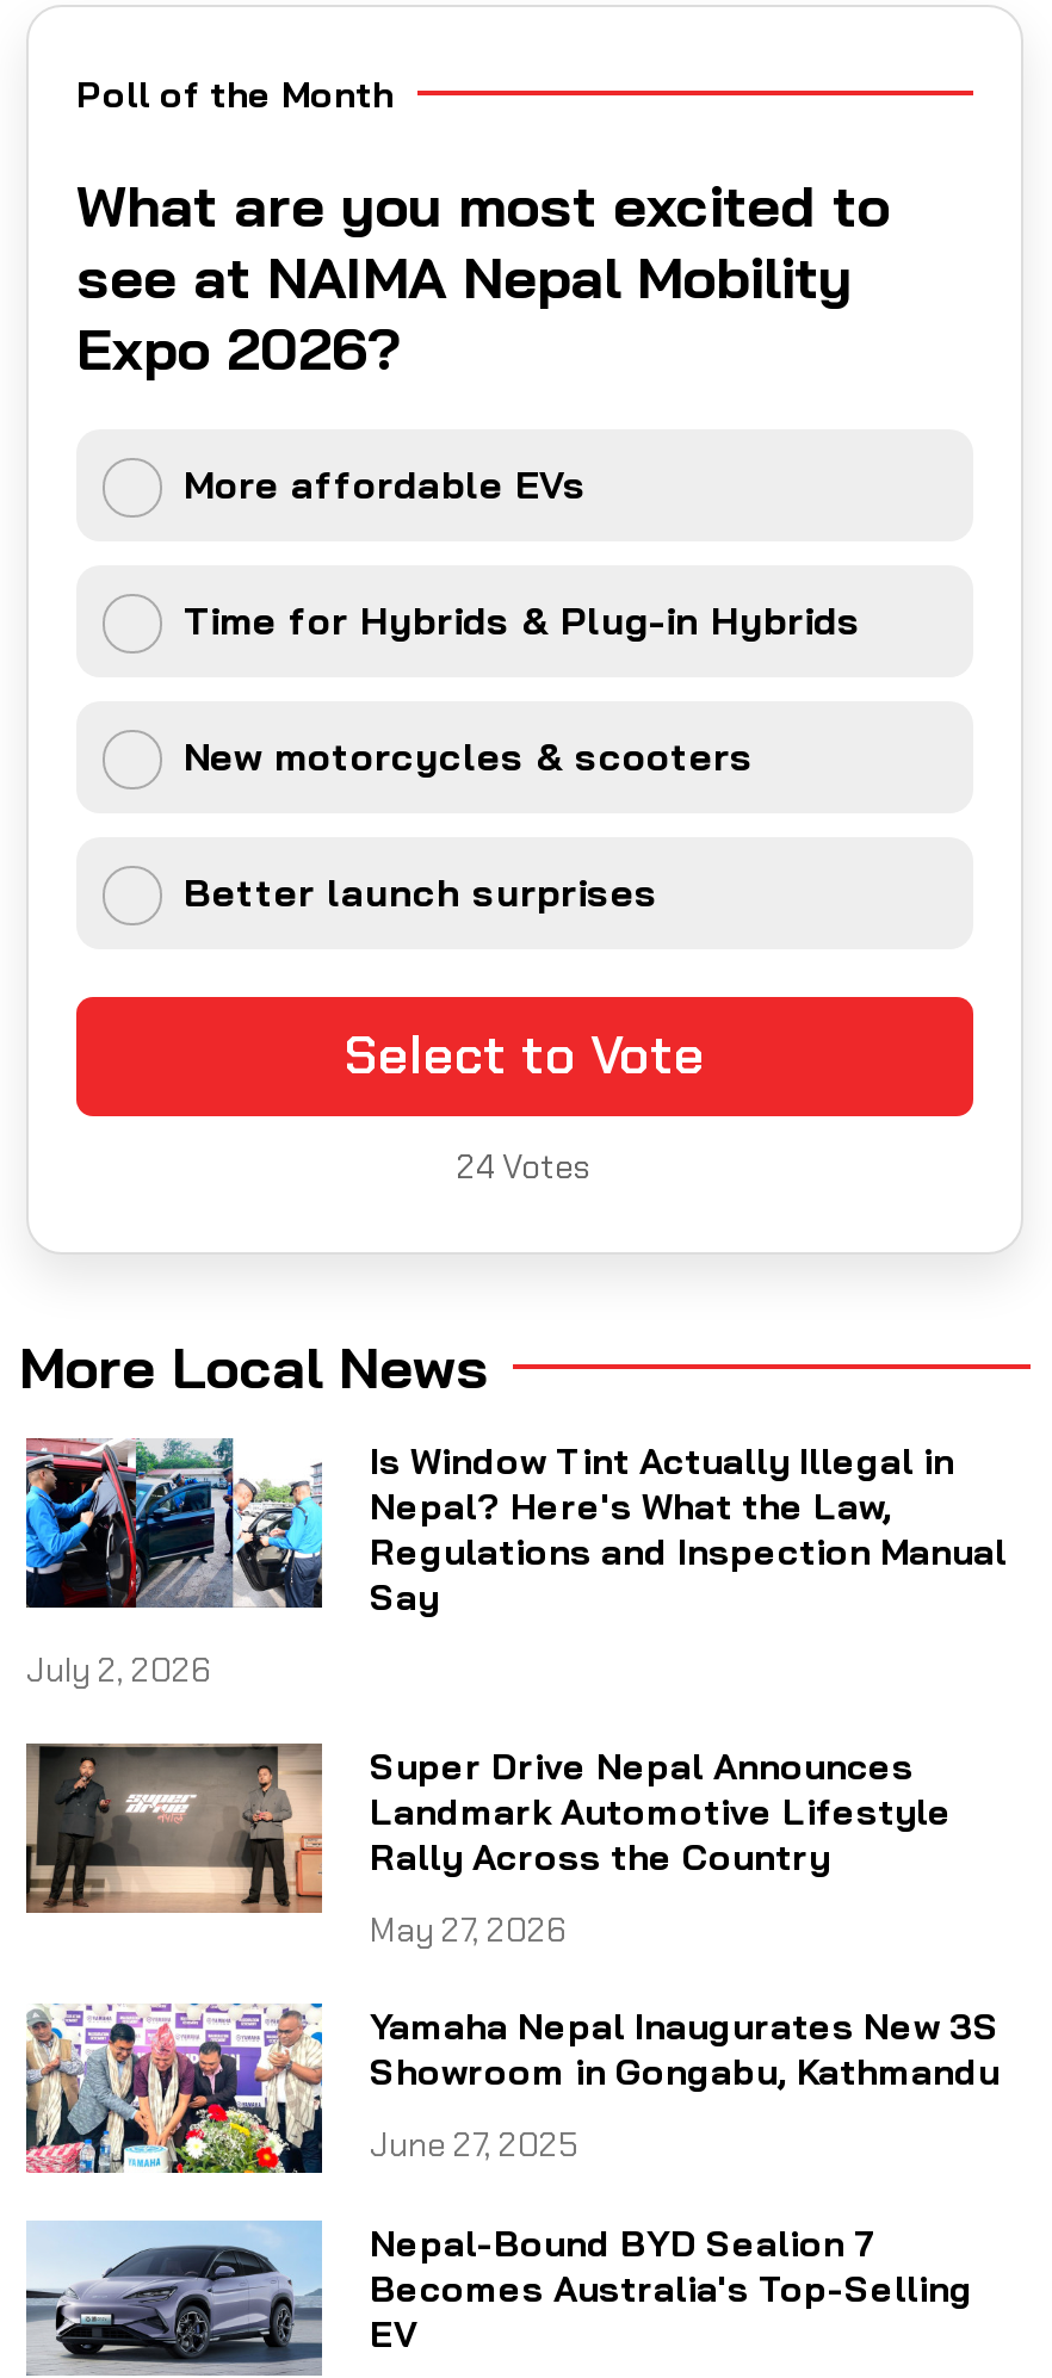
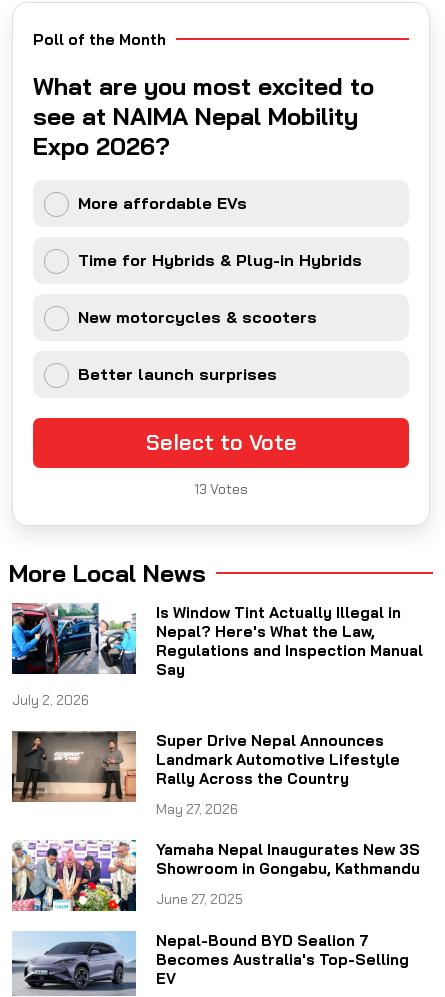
- 24 Votes
+ 13 Votes
